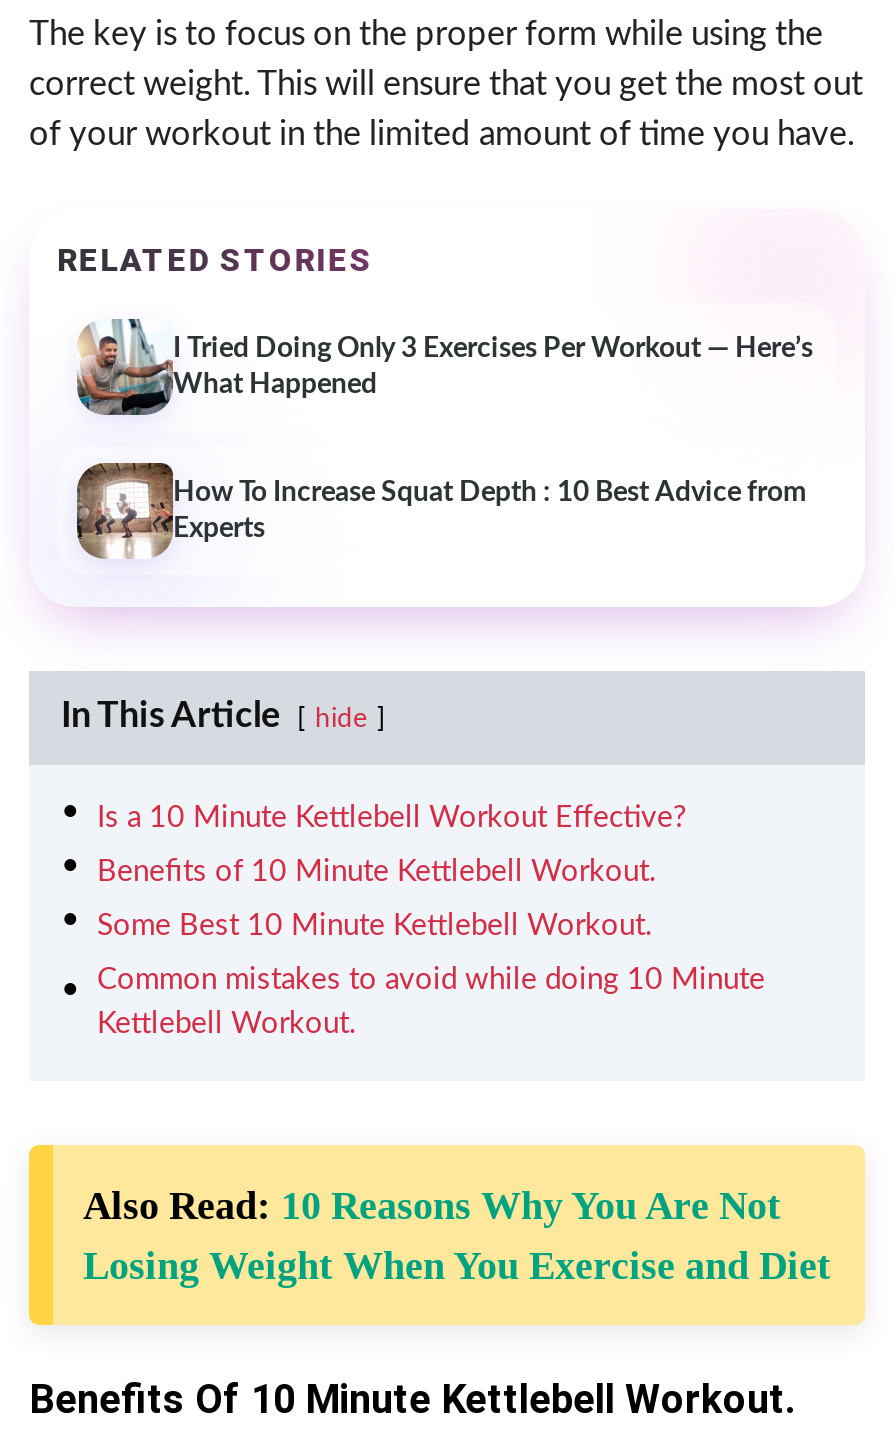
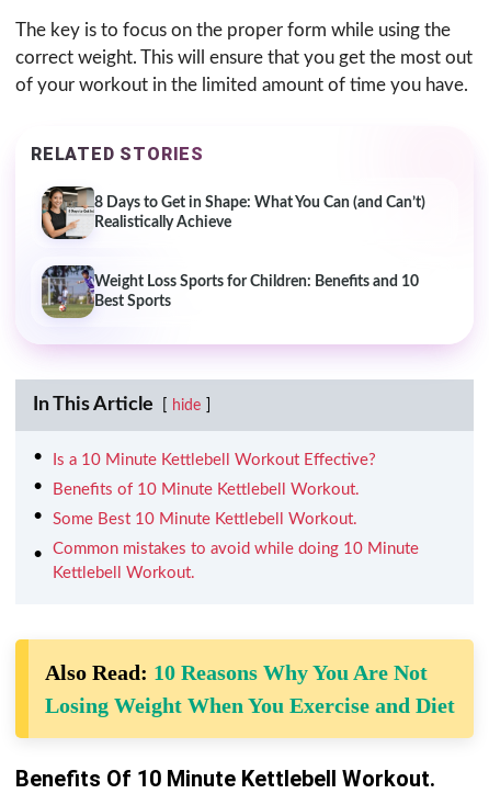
- [image]
- I Tried Doing Only 3 Exercises Per Workout — Here’s
- What Happened
+ [image]
+ 8 Days to Get in Shape: What You Can (and Can’t)
+ Realistically Achieve

- [image]
- How To Increase Squat Depth : 10 Best Advice from
- Experts
+ [image]
+ Weight Loss Sports for Children: Benefits and 10
+ Best Sports
